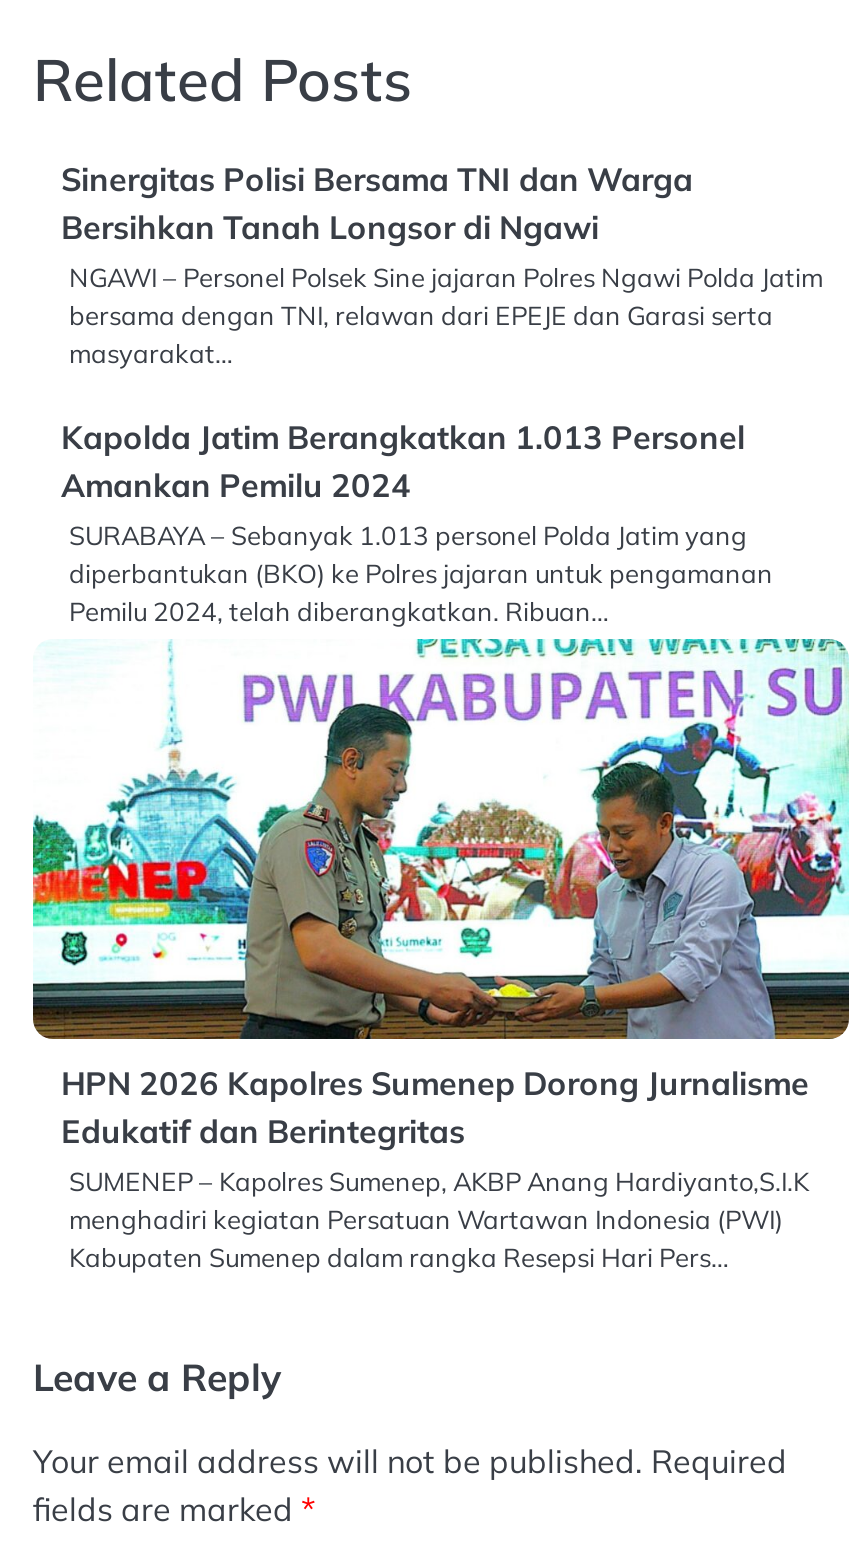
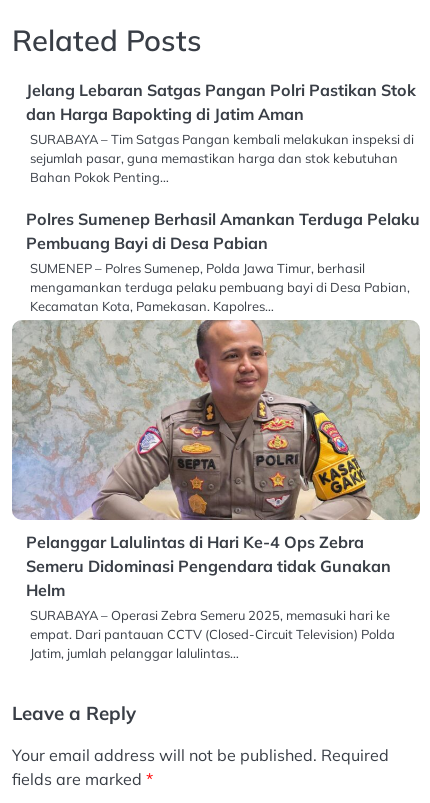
- Sinergitas Polisi Bersama TNI dan Warga
- Bersihkan Tanah Longsor di Ngawi
- NGAWI – Personel Polsek Sine jajaran Polres Ngawi Polda Jatim
- bersama dengan TNI, relawan dari EPEJE dan Garasi serta
- masyarakat…
+ Jelang Lebaran Satgas Pangan Polri Pastikan Stok
+ dan Harga Bapokting di Jatim Aman
+ SURABAYA – Tim Satgas Pangan kembali melakukan inspeksi di
+ sejumlah pasar, guna memastikan harga dan stok kebutuhan
+ Bahan Pokok Penting…

- Kapolda Jatim Berangkatkan 1.013 Personel
- Amankan Pemilu 2024
- SURABAYA – Sebanyak 1.013 personel Polda Jatim yang
- diperbantukan (BKO) ke Polres jajaran untuk pengamanan
- Pemilu 2024, telah diberangkatkan. Ribuan…
+ Polres Sumenep Berhasil Amankan Terduga Pelaku
+ Pembuang Bayi di Desa Pabian
+ SUMENEP – Polres Sumenep, Polda Jawa Timur, berhasil
+ mengamankan terduga pelaku pembuang bayi di Desa Pabian,
+ Kecamatan Kota, Pamekasan. Kapolres…

- [image]
- HPN 2026 Kapolres Sumenep Dorong Jurnalisme
- Edukatif dan Berintegritas
- SUMENEP – Kapolres Sumenep, AKBP Anang Hardiyanto,S.I.K
- menghadiri kegiatan Persatuan Wartawan Indonesia (PWI)
- Kabupaten Sumenep dalam rangka Resepsi Hari Pers…
+ [image]
+ Pelanggar Lalulintas di Hari Ke-4 Ops Zebra
+ Semeru Didominasi Pengendara tidak Gunakan
+ Helm
+ SURABAYA – Operasi Zebra Semeru 2025, memasuki hari ke
+ empat. Dari pantauan CCTV (Closed-Circuit Television) Polda
+ Jatim, jumlah pelanggar lalulintas…
